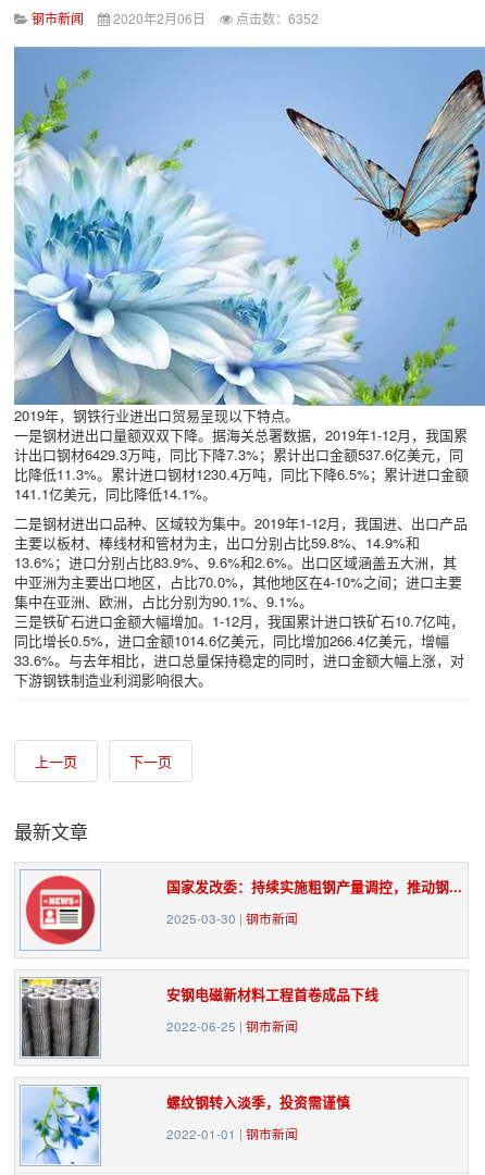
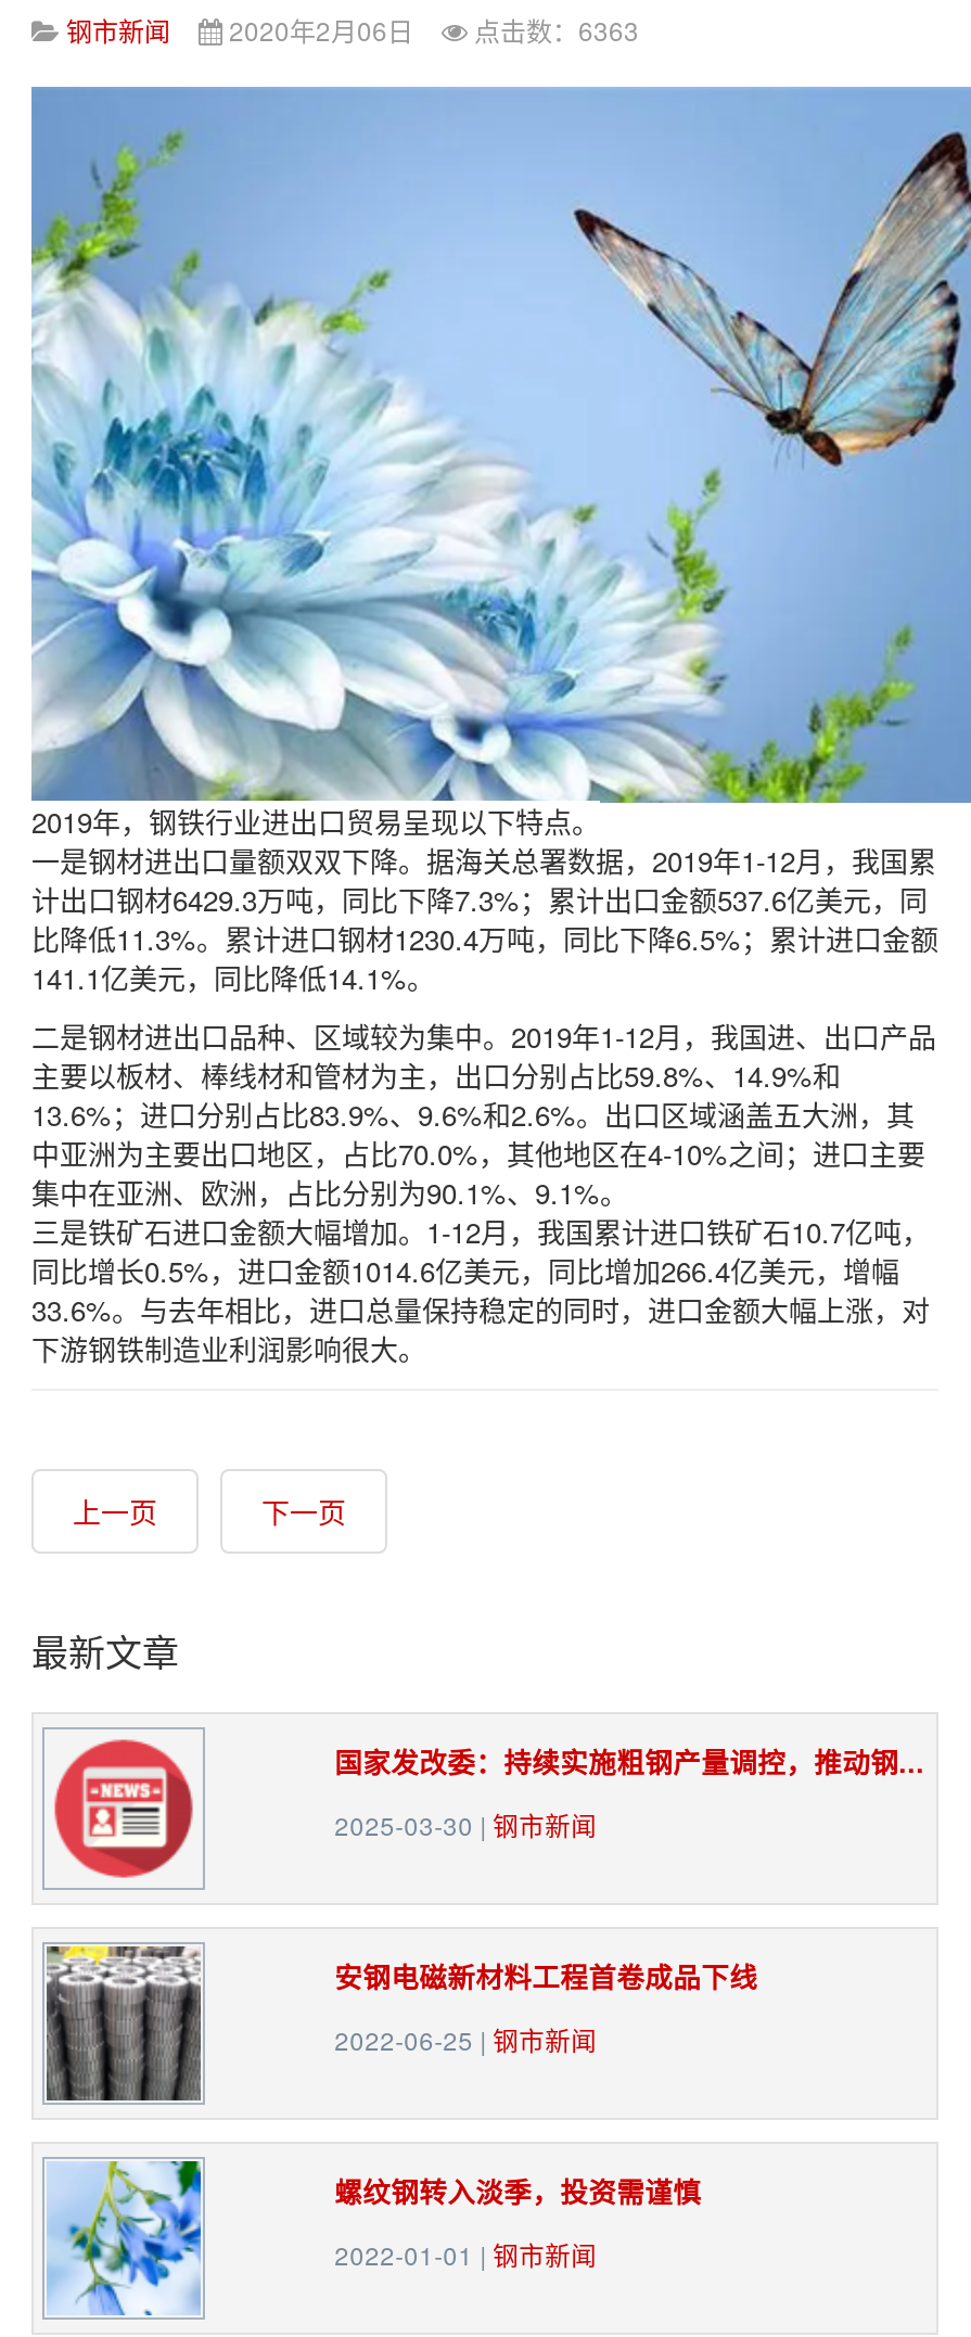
- 钢市新闻 2020年2月06日 点击数：6352
+ 钢市新闻 2020年2月06日 点击数：6363
